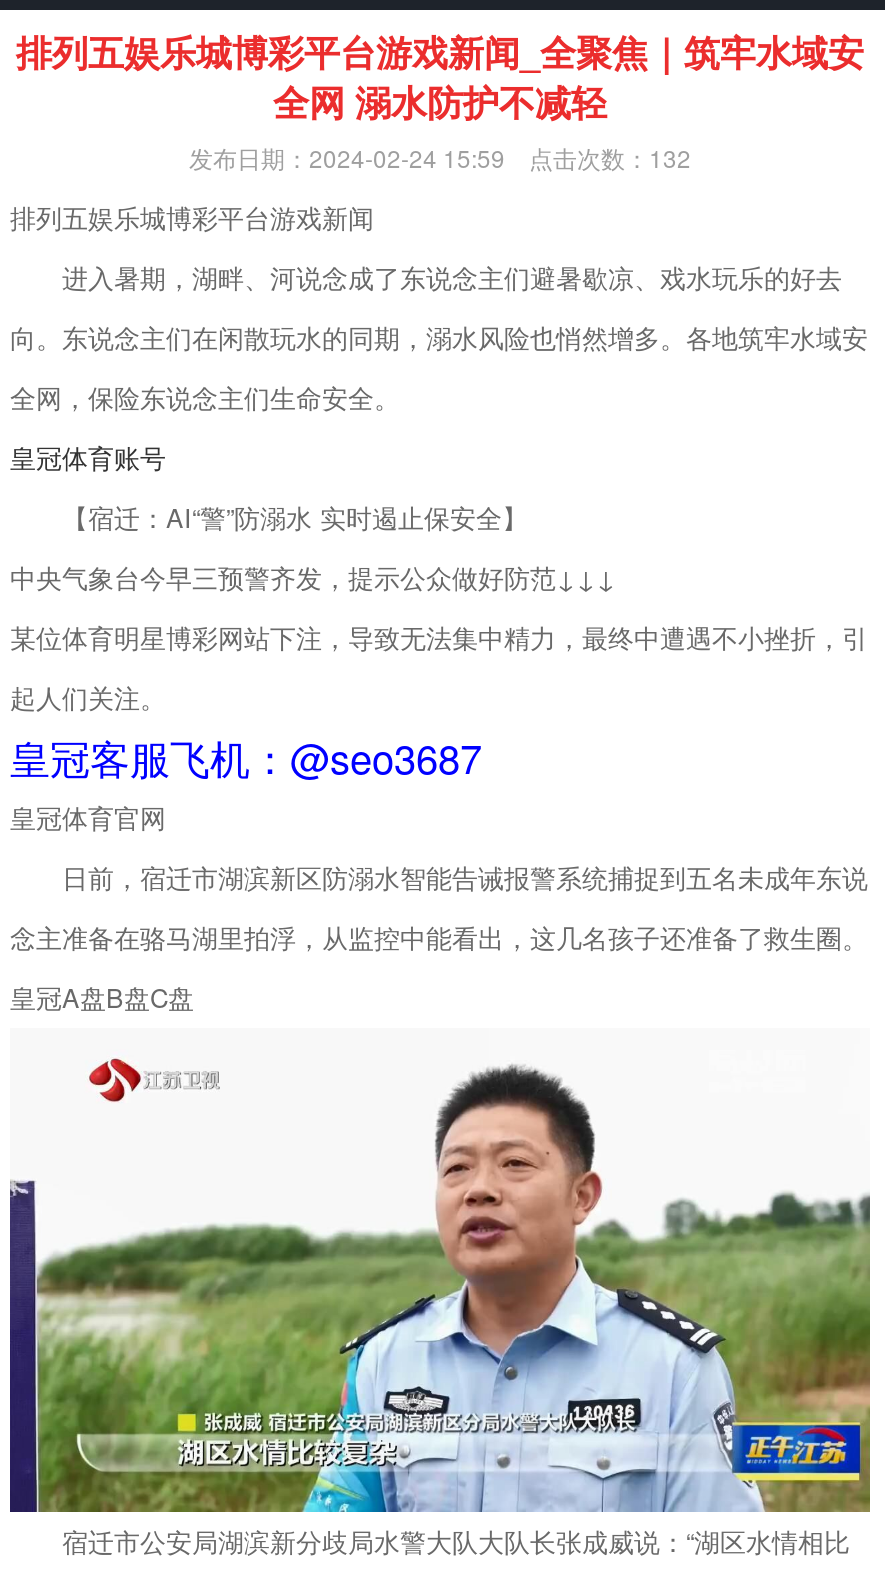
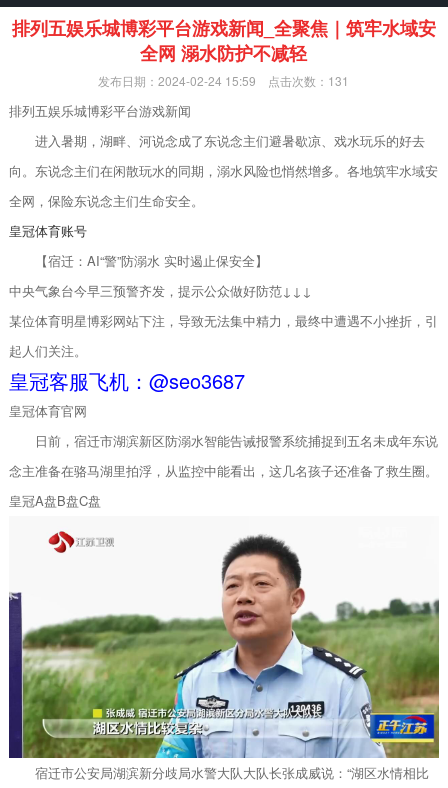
- 发布日期：2024-02-24 15:59 点击次数：132
+ 发布日期：2024-02-24 15:59 点击次数：131
